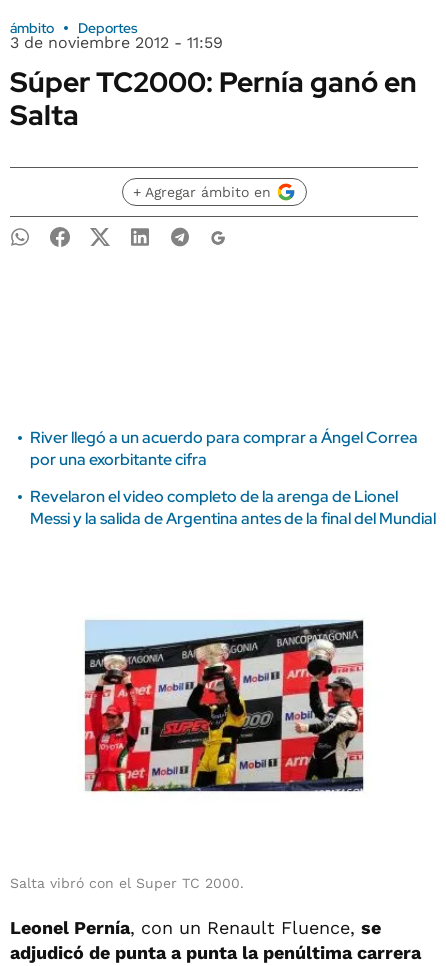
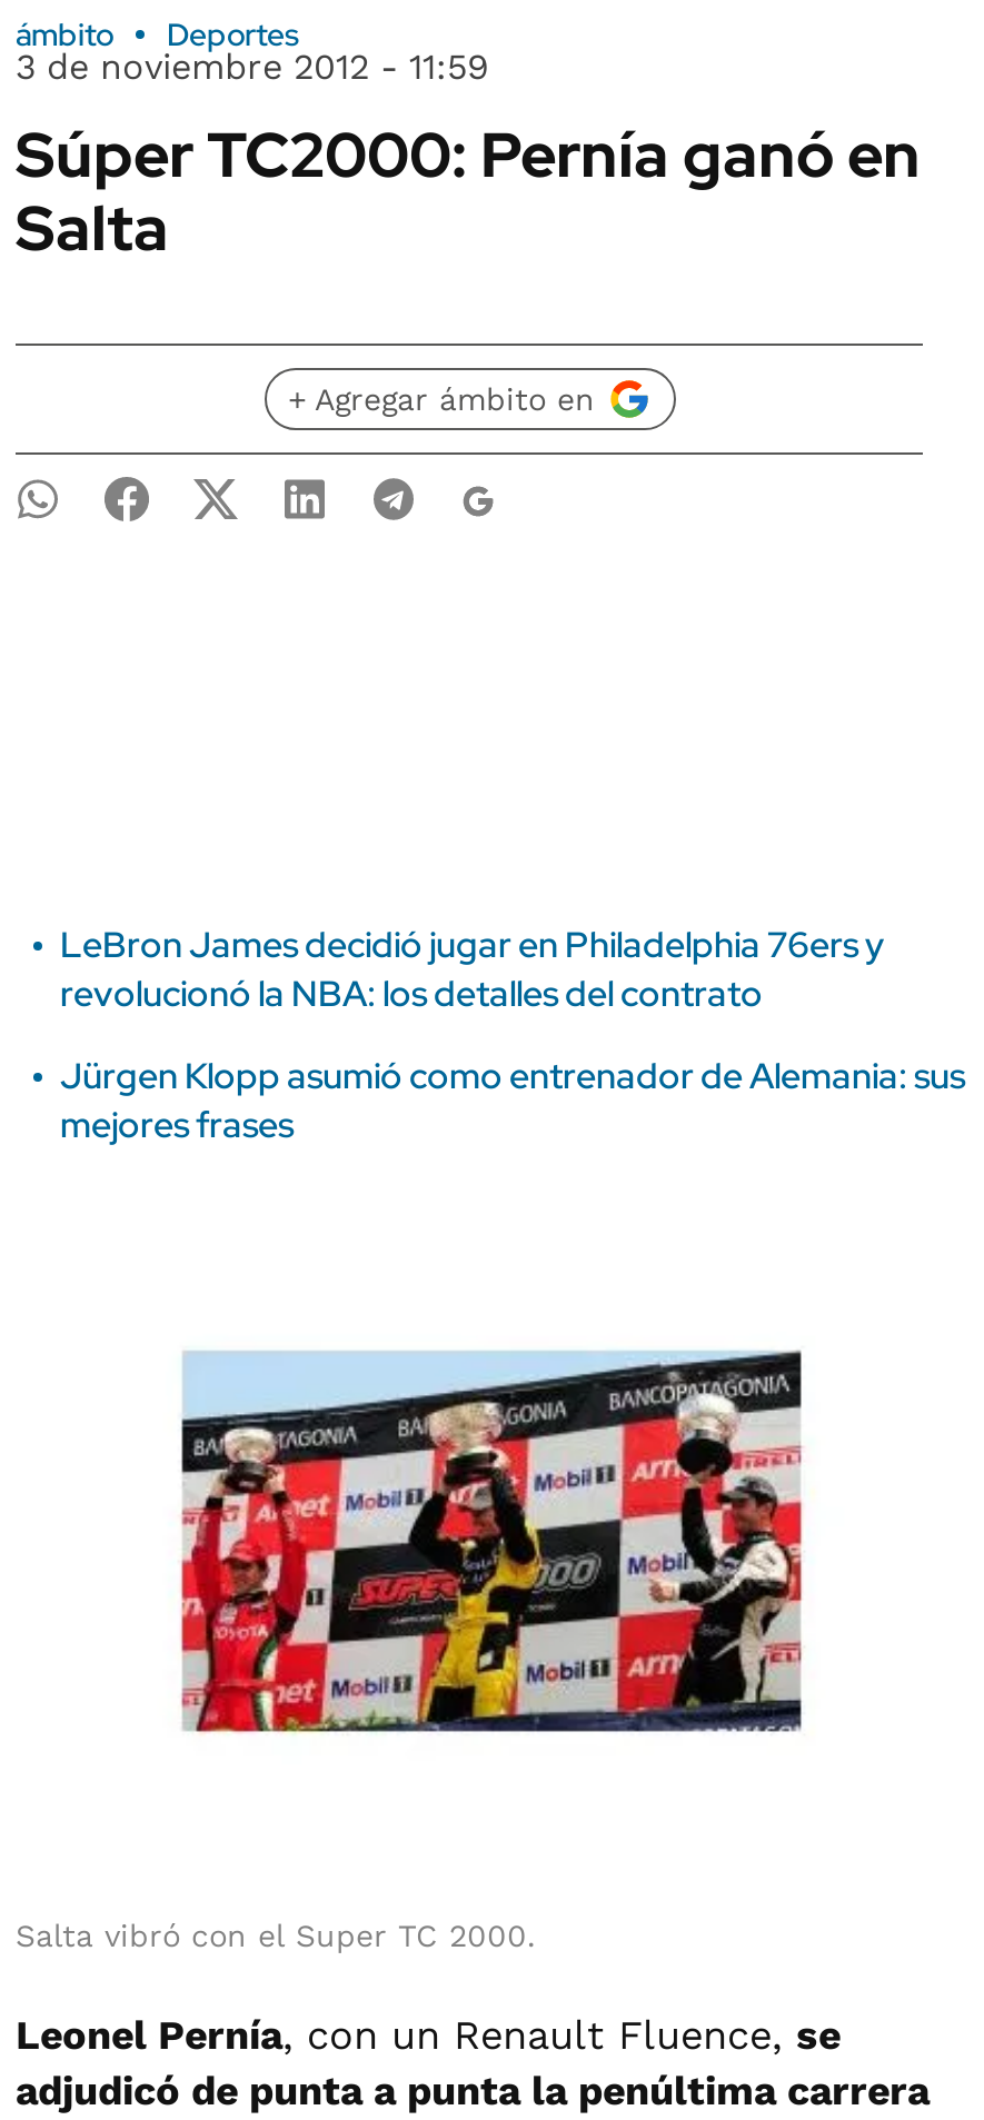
- River llegó a un acuerdo para comprar a Ángel Correa
- por una exorbitante cifra
+ LeBron James decidió jugar en Philadelphia 76ers y
+ revolucionó la NBA: los detalles del contrato

- Revelaron el video completo de la arenga de Lionel
- Messi y la salida de Argentina antes de la final del Mundial
+ Jürgen Klopp asumió como entrenador de Alemania: sus
+ mejores frases
